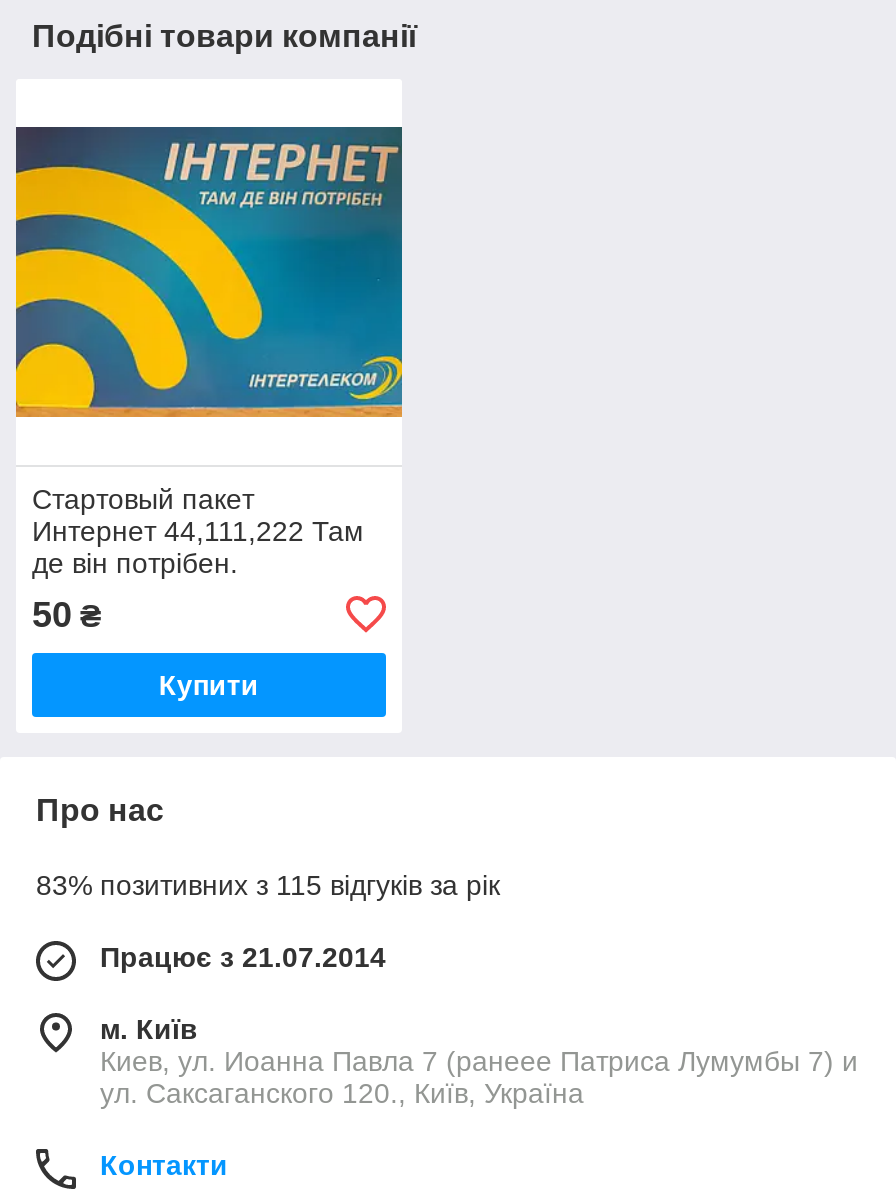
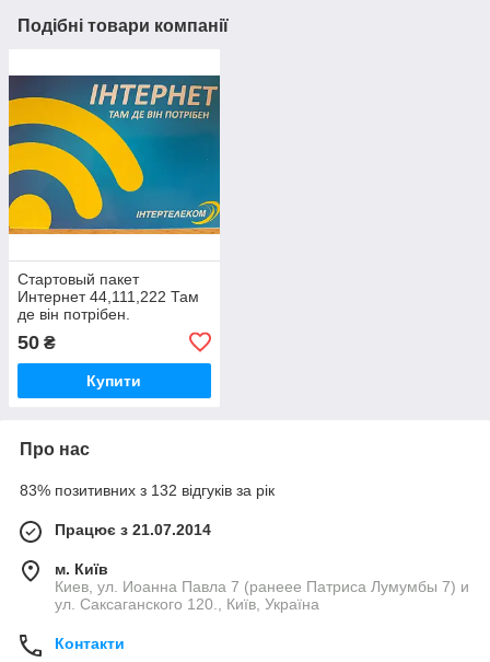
- 83% позитивних з 115 відгуків за рік
+ 83% позитивних з 132 відгуків за рік
